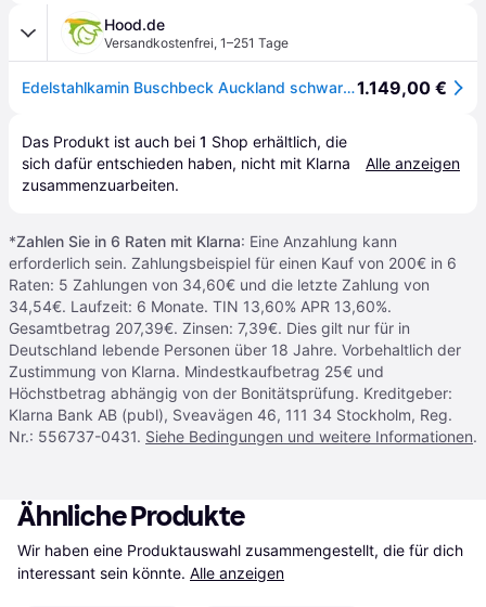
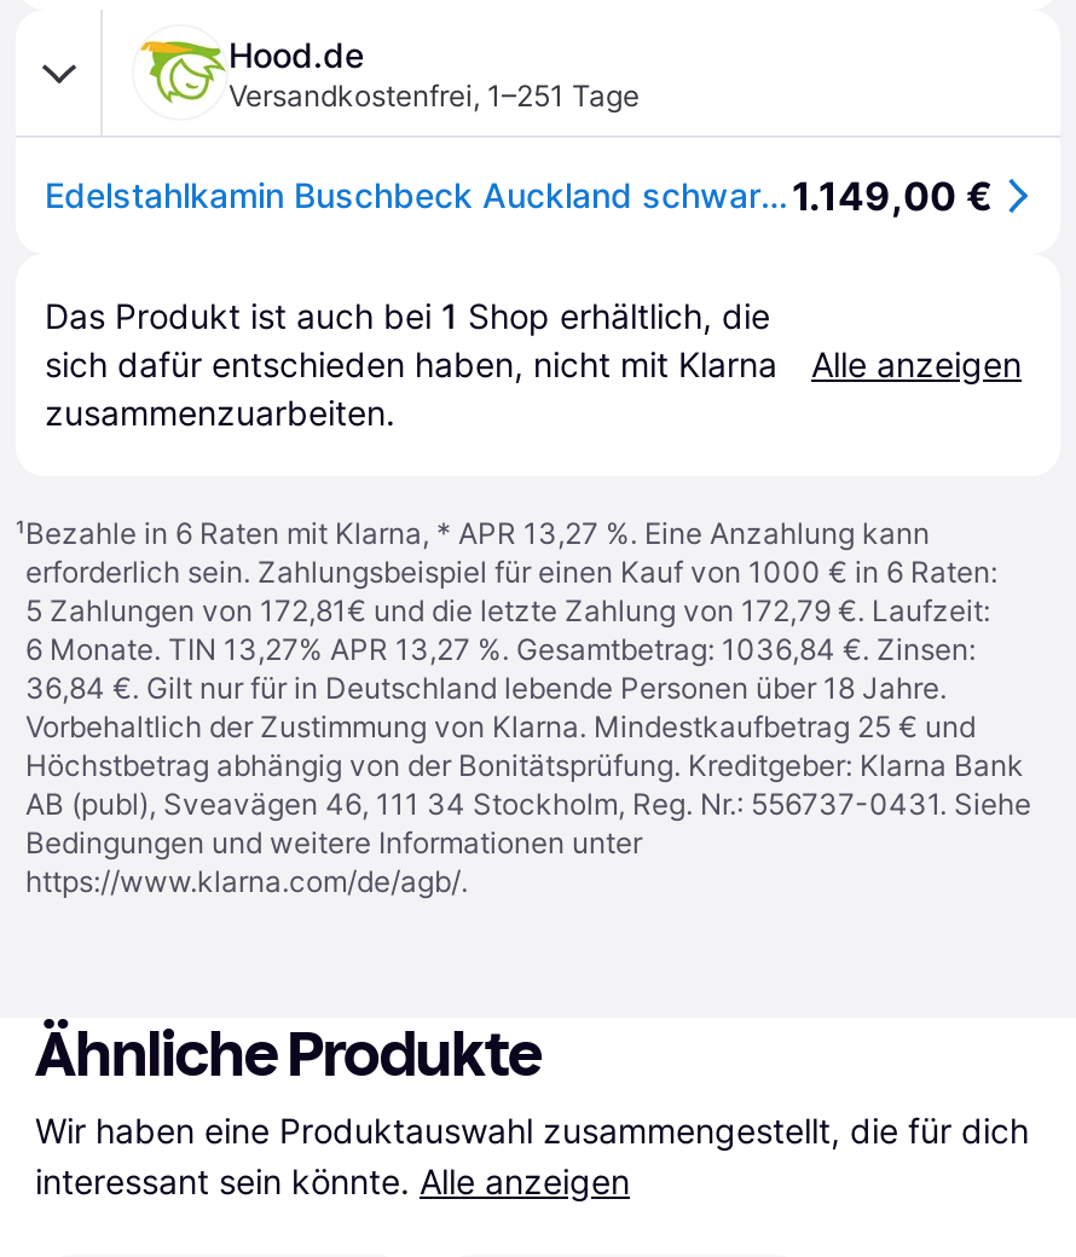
- *Zahlen Sie in 6 Raten mit Klarna: Eine Anzahlung kann
- erforderlich sein. Zahlungsbeispiel für einen Kauf von 200€ in 6
- Raten: 5 Zahlungen von 34,60€ und die letzte Zahlung von
- 34,54€. Laufzeit: 6 Monate. TIN 13,60% APR 13,60%.
- Gesamtbetrag 207,39€. Zinsen: 7,39€. Dies gilt nur für in
- Deutschland lebende Personen über 18 Jahre. Vorbehaltlich der
- Zustimmung von Klarna. Mindestkaufbetrag 25€ und
- Höchstbetrag abhängig von der Bonitätsprüfung. Kreditgeber:
- Klarna Bank AB (publ), Sveavägen 46, 111 34 Stockholm, Reg.
- Nr.: 556737-0431. Siehe Bedingungen und weitere Informationen.
+ ¹Bezahle in 6 Raten mit Klarna, * APR 13,27 %. Eine Anzahlung kann
+ erforderlich sein. Zahlungsbeispiel für einen Kauf von 1000 € in 6 Raten:
+ 5 Zahlungen von 172,81€ und die letzte Zahlung von 172,79 €. Laufzeit:
+ 6 Monate. TIN 13,27% APR 13,27 %. Gesamtbetrag: 1036,84 €. Zinsen:
+ 36,84 €. Gilt nur für in Deutschland lebende Personen über 18 Jahre.
+ Vorbehaltlich der Zustimmung von Klarna. Mindestkaufbetrag 25 € und
+ Höchstbetrag abhängig von der Bonitätsprüfung. Kreditgeber: Klarna Bank
+ AB (publ), Sveavägen 46, 111 34 Stockholm, Reg. Nr.: 556737-0431. Siehe
+ Bedingungen und weitere Informationen unter
+ https://www.klarna.com/de/agb/.
